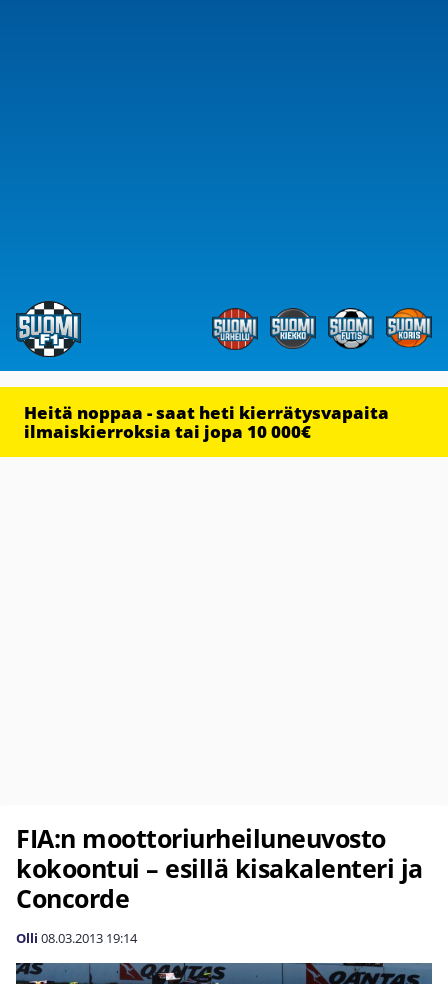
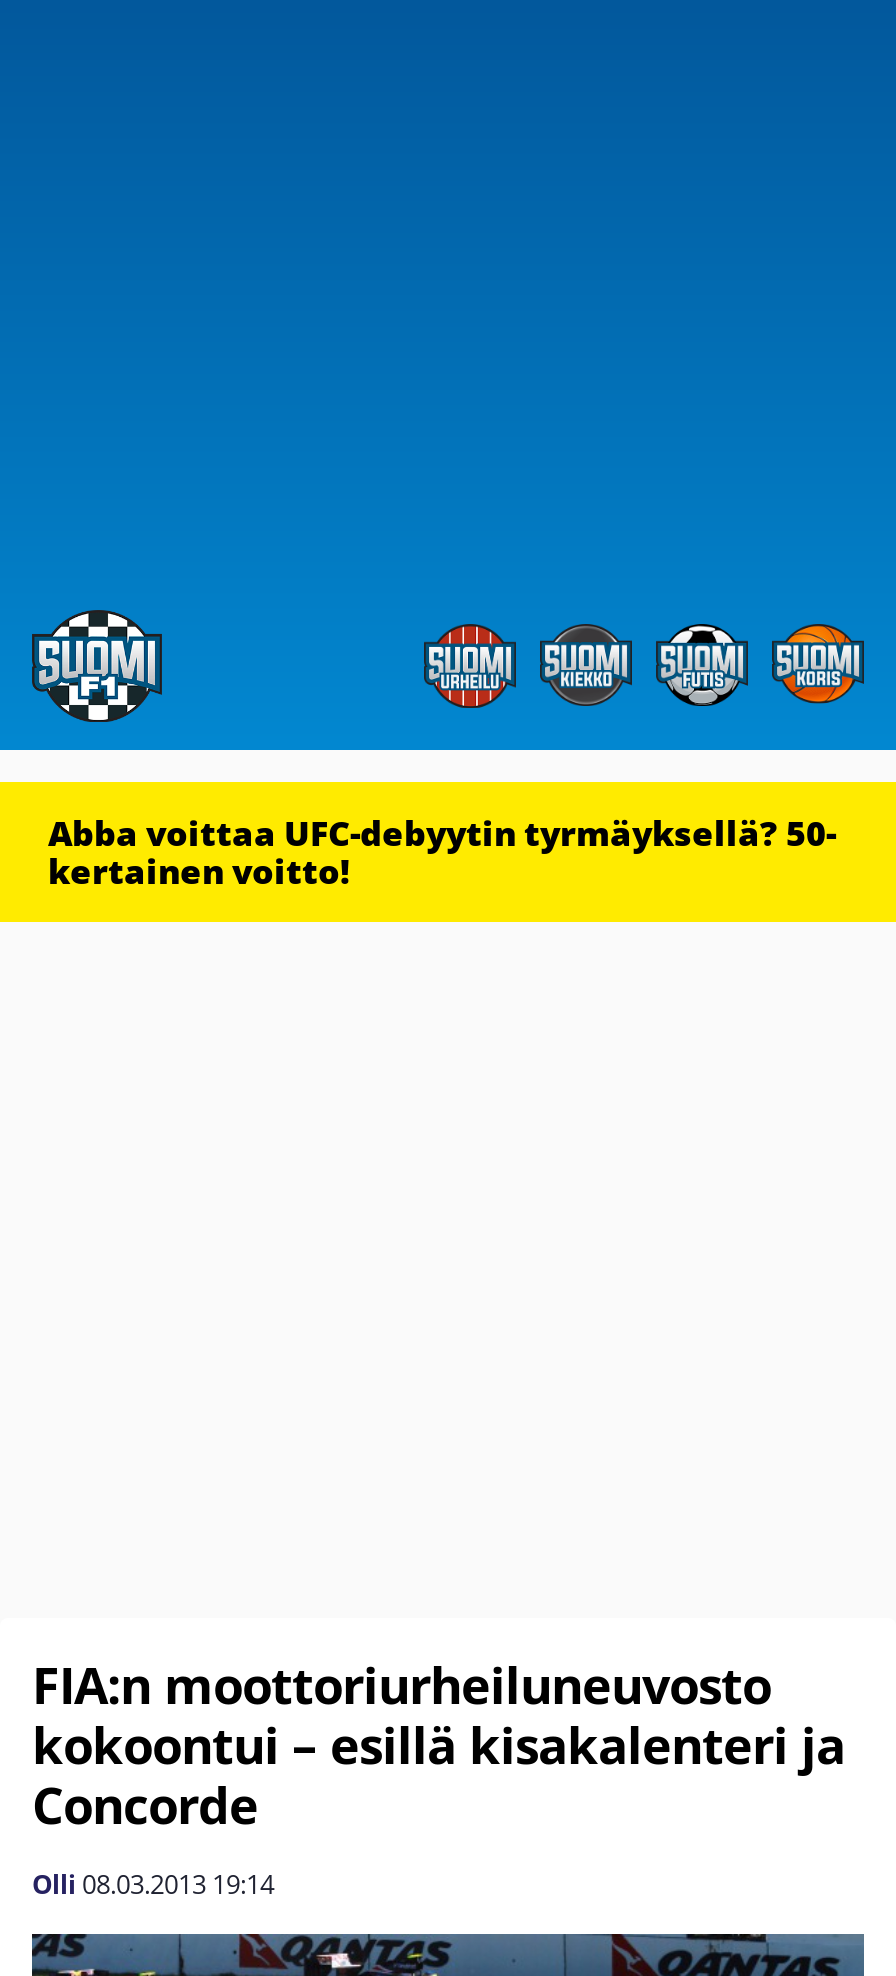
- Heitä noppaa - saat heti kierrätysvapaita
- ilmaiskierroksia tai jopa 10 000€
+ Abba voittaa UFC-debyytin tyrmäyksellä? 50-
+ kertainen voitto!
